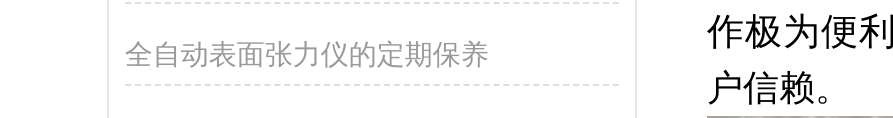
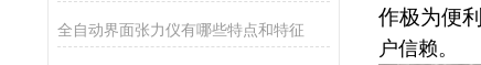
- 全自动表面张力仪的定期保养
+ 全自动界面张力仪有哪些特点和特征
